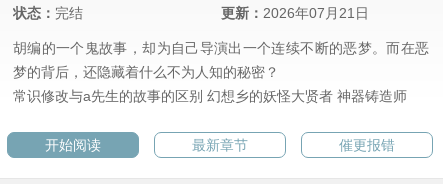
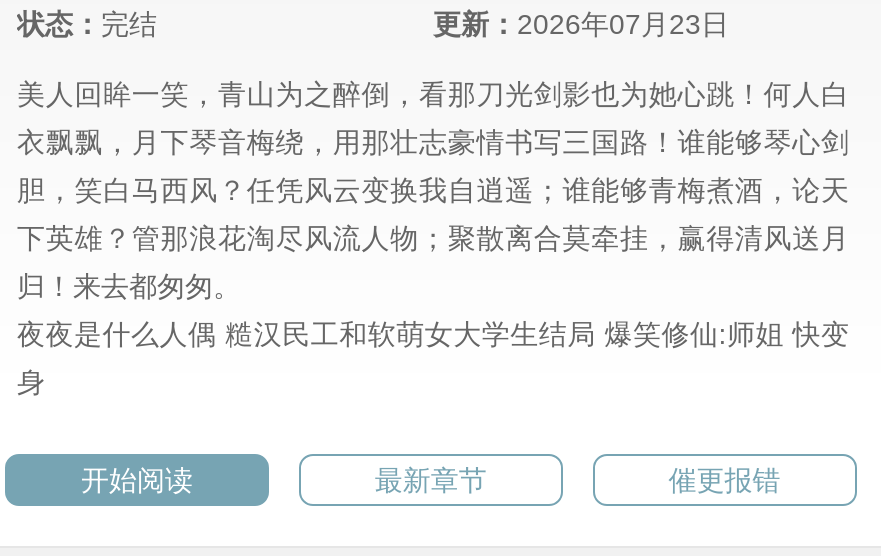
- 更新：2026年07月21日
- 胡编的一个鬼故事，却为自己导演出一个连续不断的恶梦。而在恶
- 梦的背后，还隐藏着什么不为人知的秘密？
- 常识修改与a先生的故事的区别 幻想乡的妖怪大贤者 神器铸造师
+ 更新：2026年07月23日
+ 美人回眸一笑，青山为之醉倒，看那刀光剑影也为她心跳！何人白
+ 衣飘飘，月下琴音梅绕，用那壮志豪情书写三国路！谁能够琴心剑
+ 胆，笑白马西风？任凭风云变换我自逍遥；谁能够青梅煮酒，论天
+ 下英雄？管那浪花淘尽风流人物；聚散离合莫牵挂，赢得清风送月
+ 归！来去都匆匆。
+ 夜夜是什么人偶 糙汉民工和软萌女大学生结局 爆笑修仙:师姐 快变
+ 身
